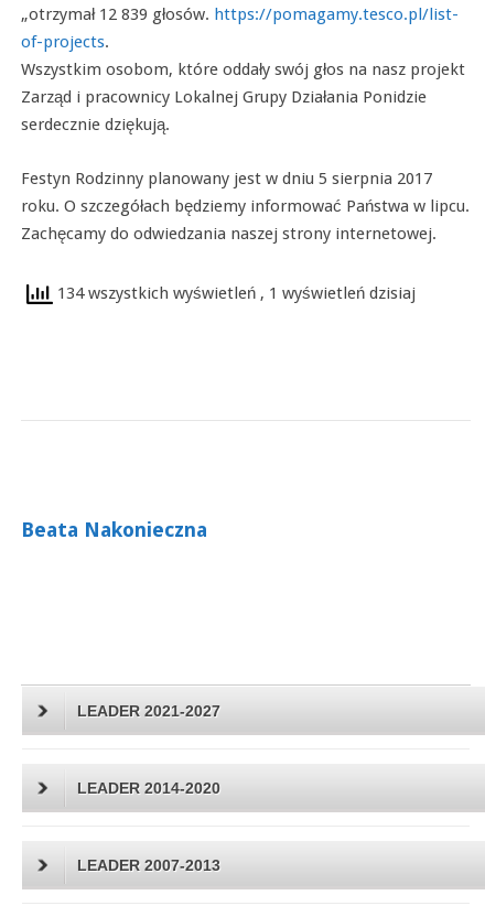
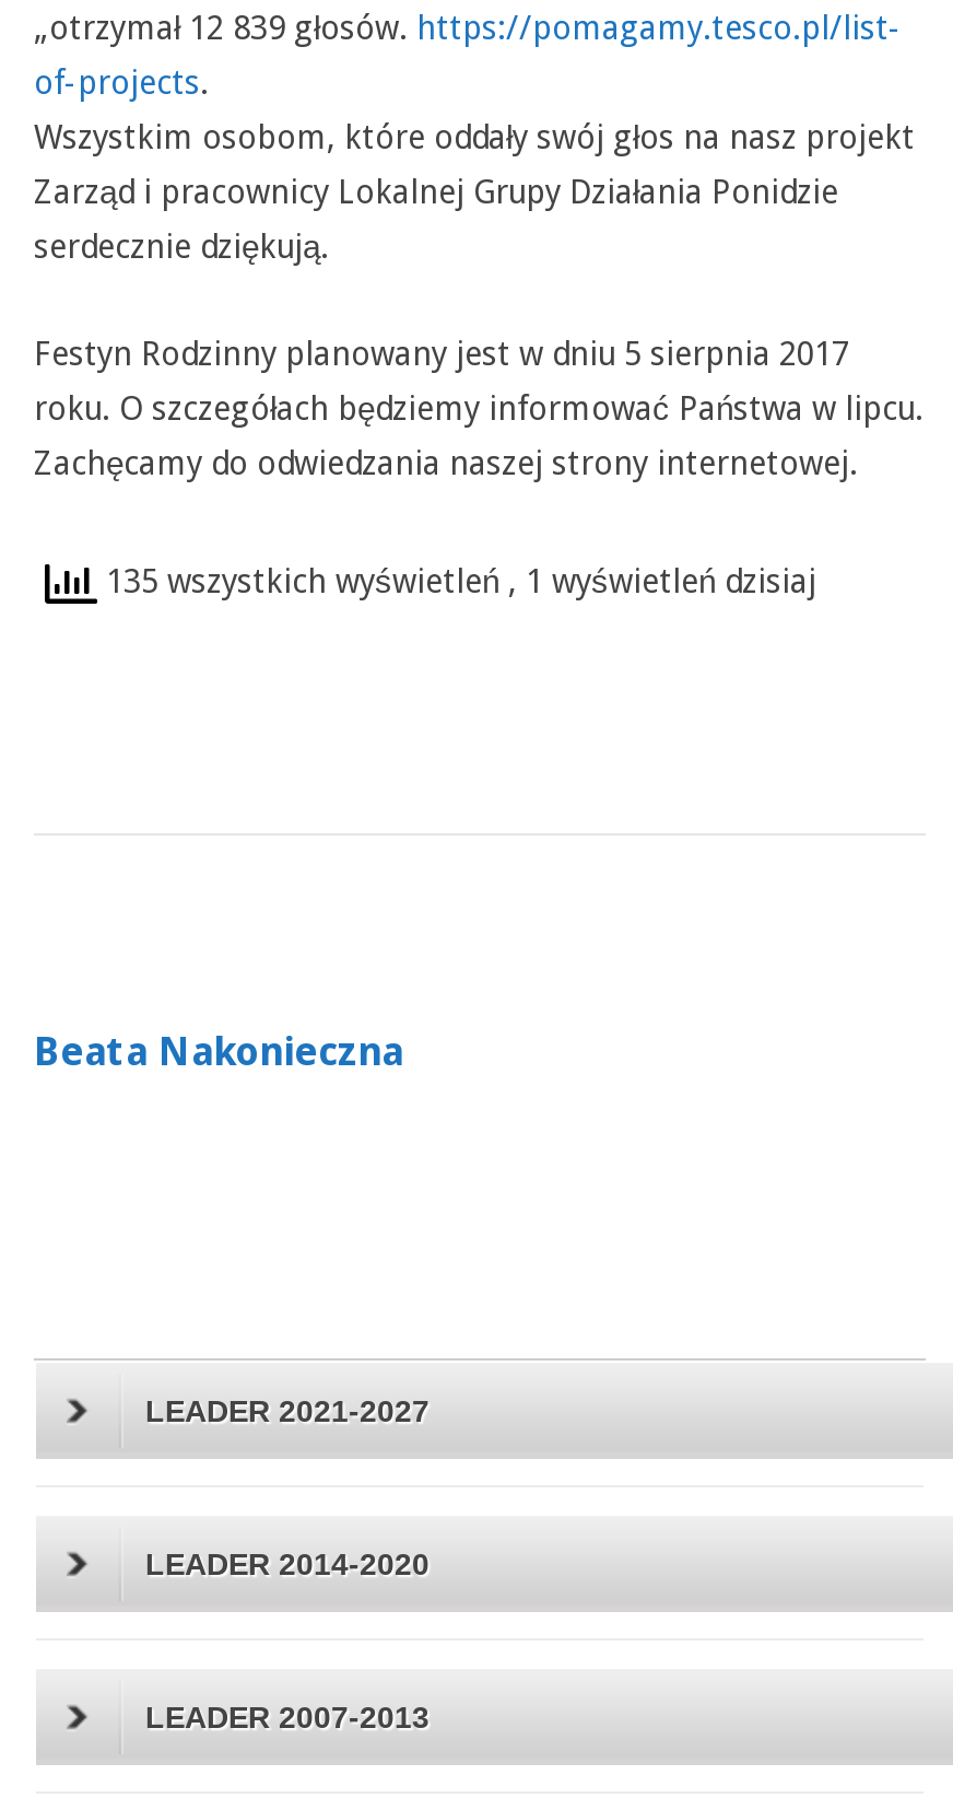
- 134 wszystkich wyświetleń, 1 wyświetleń dzisiaj
+ 135 wszystkich wyświetleń, 1 wyświetleń dzisiaj
